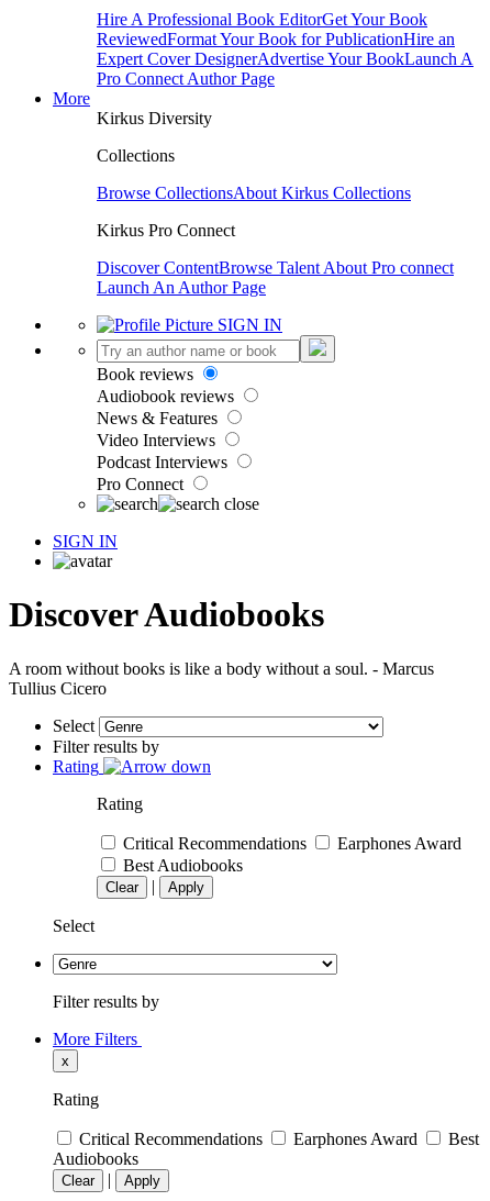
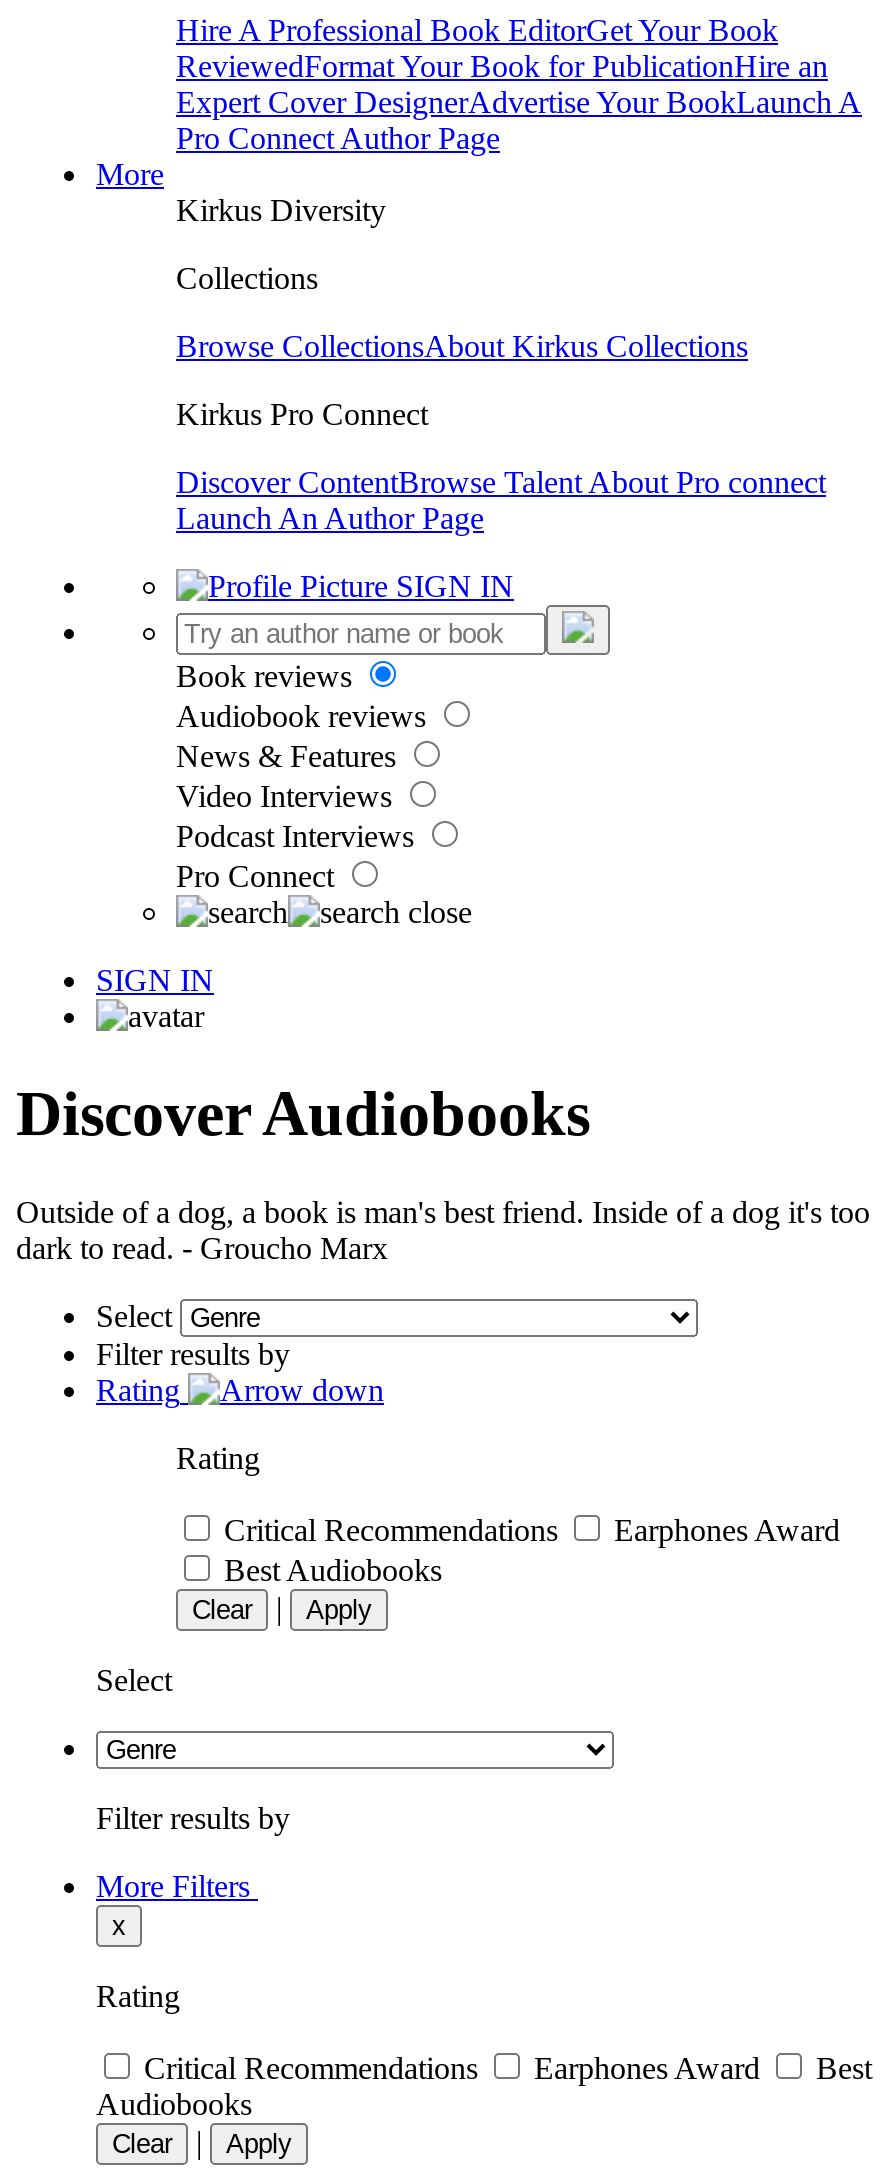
- A room without books is like a body without a soul. - Marcus
- Tullius Cicero
+ Outside of a dog, a book is man's best friend. Inside of a dog it's too
+ dark to read. - Groucho Marx
